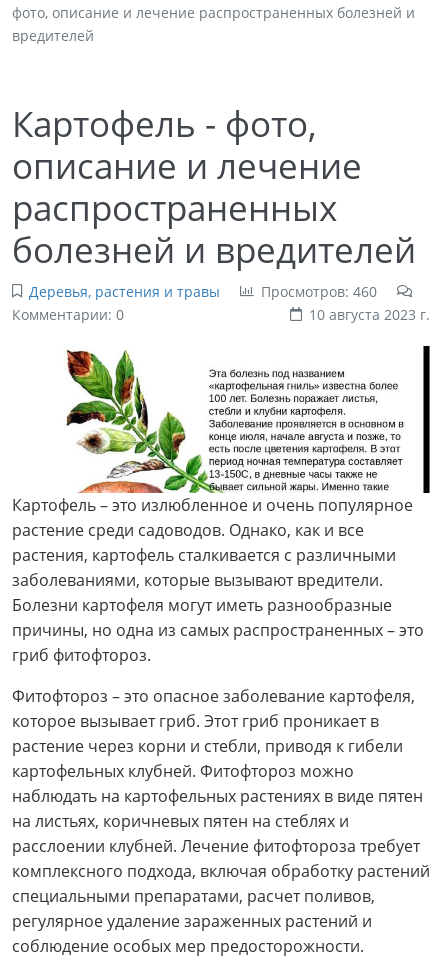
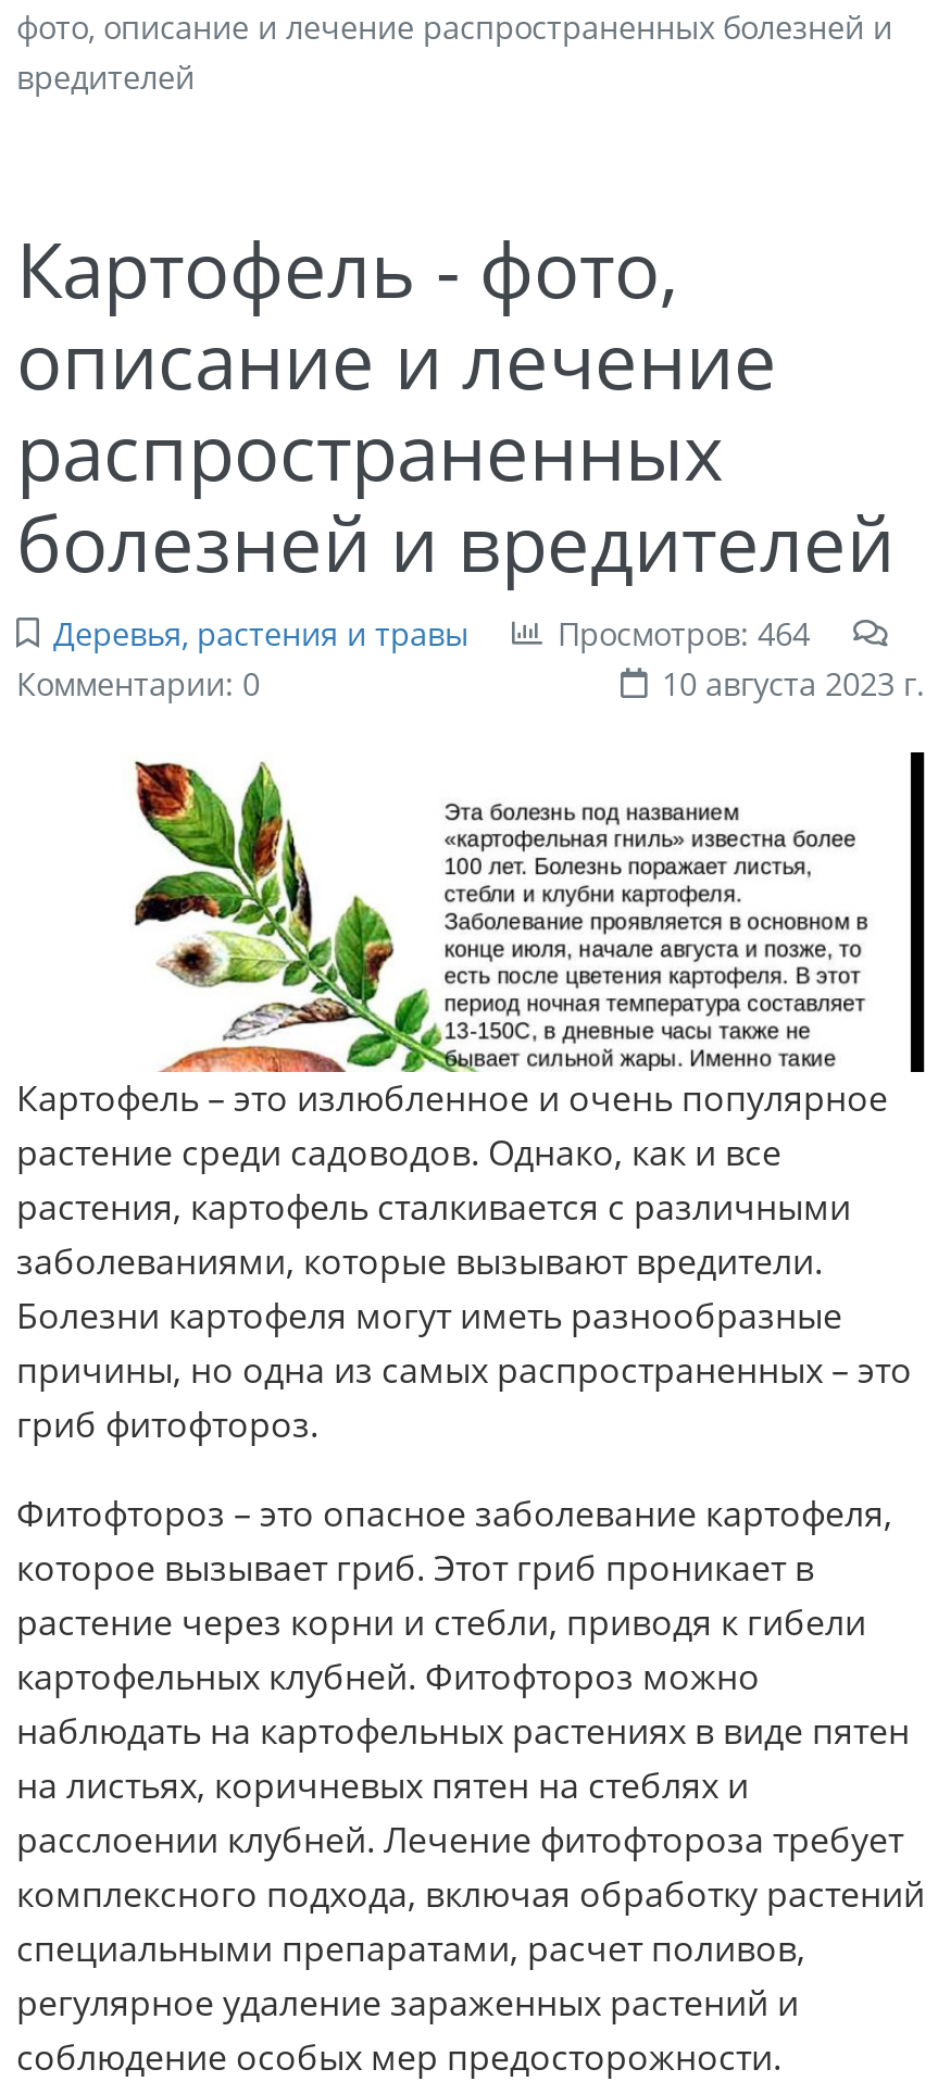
- Просмотров: 460
+ Просмотров: 464
